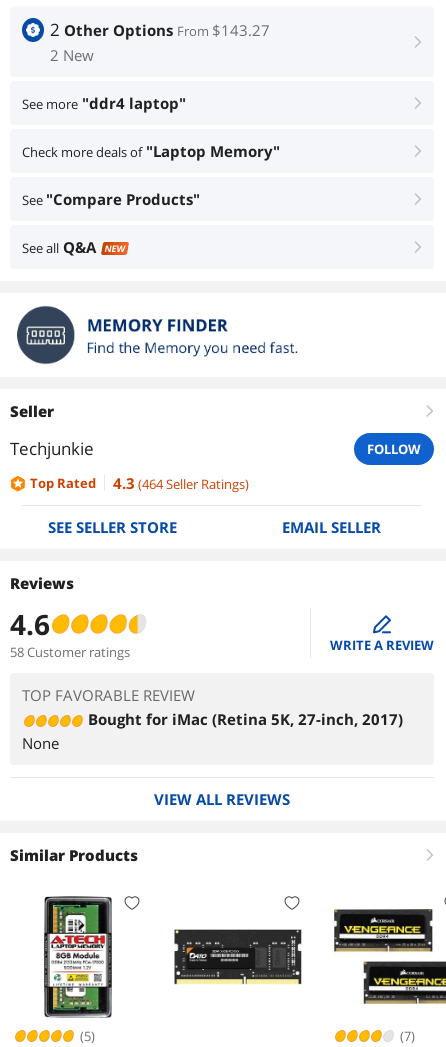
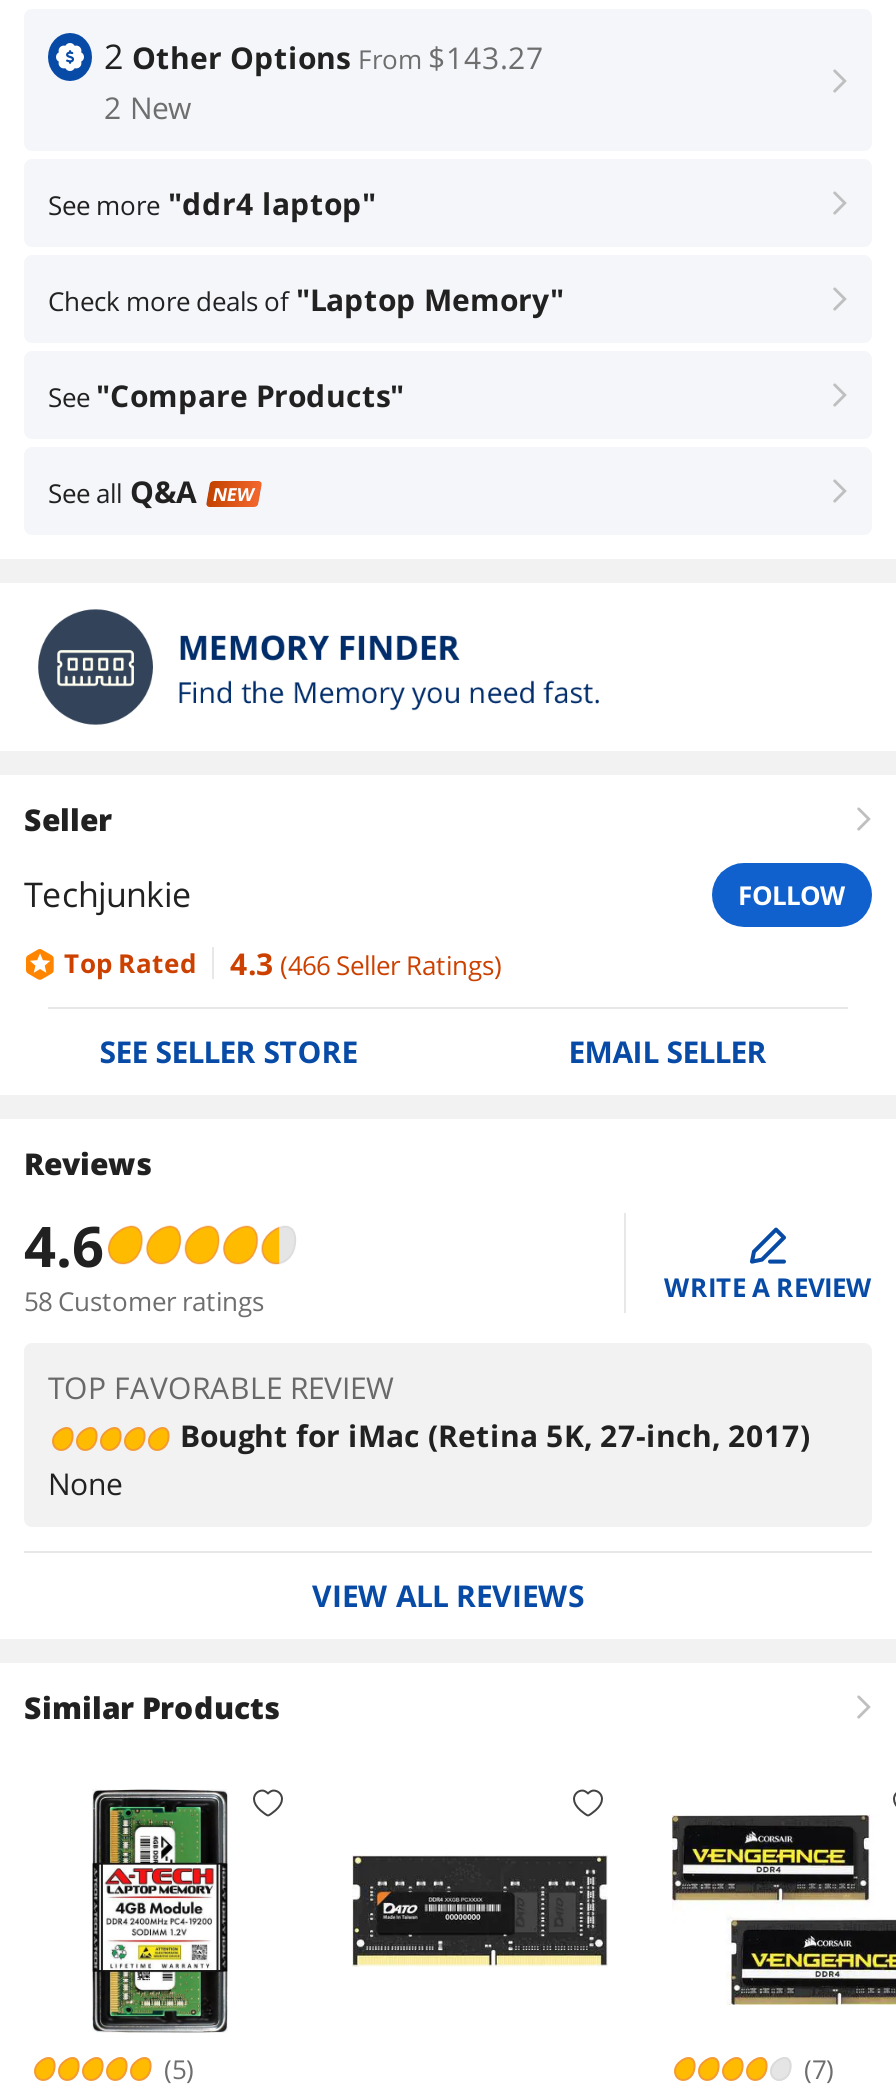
- 4.3 (464 Seller Ratings)
+ 4.3 (466 Seller Ratings)
